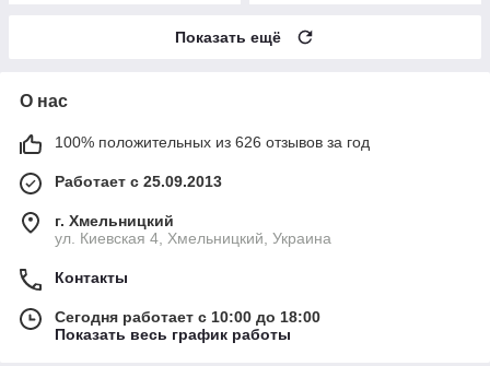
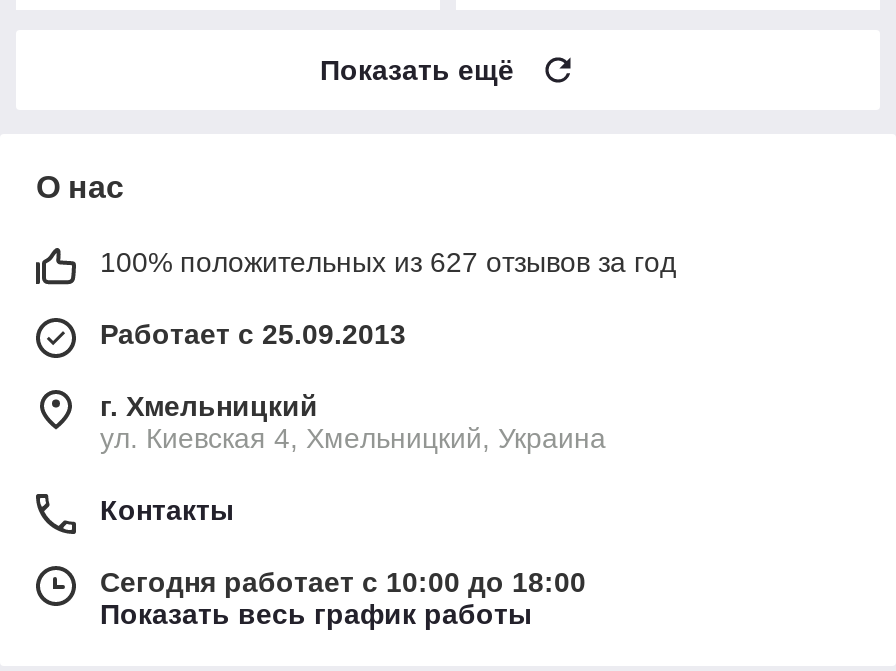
- 100% положительных из 626 отзывов за год
+ 100% положительных из 627 отзывов за год
